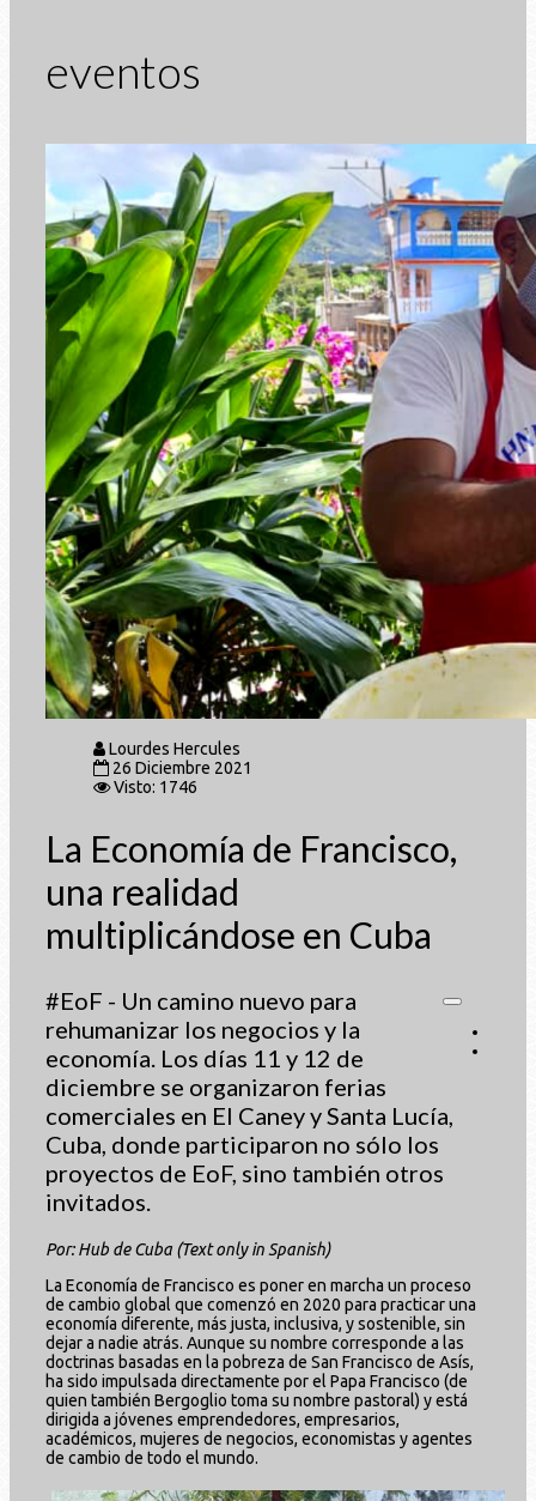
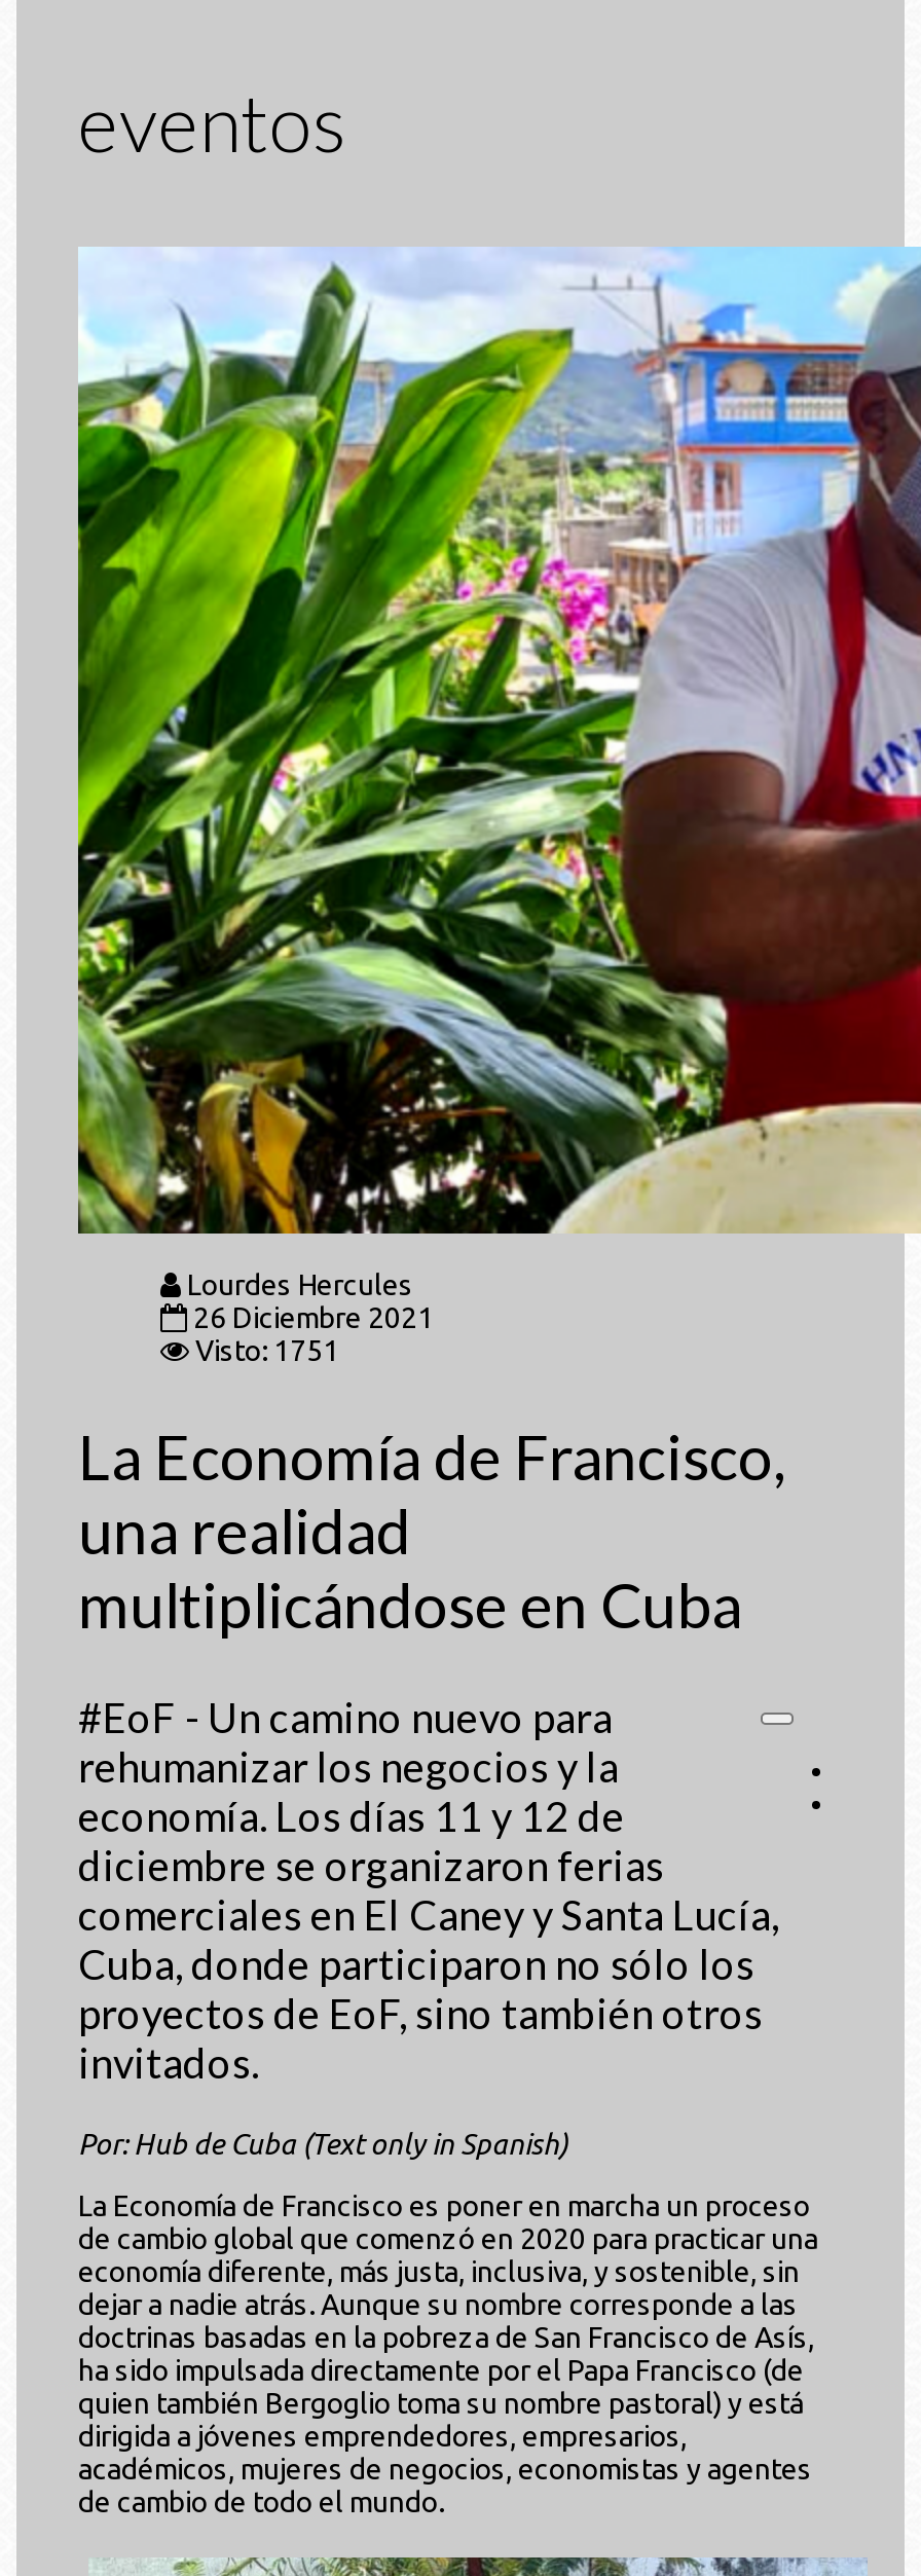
- Visto: 1746
+ Visto: 1751
